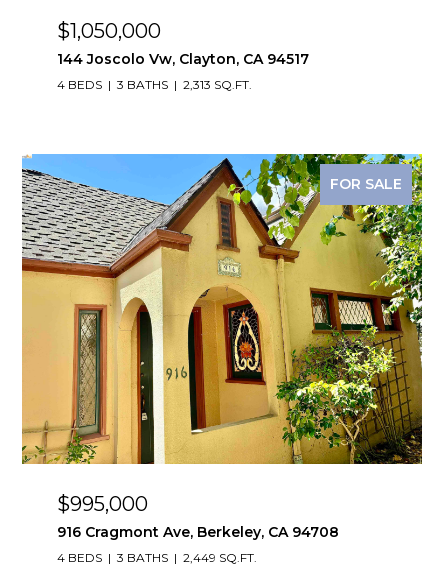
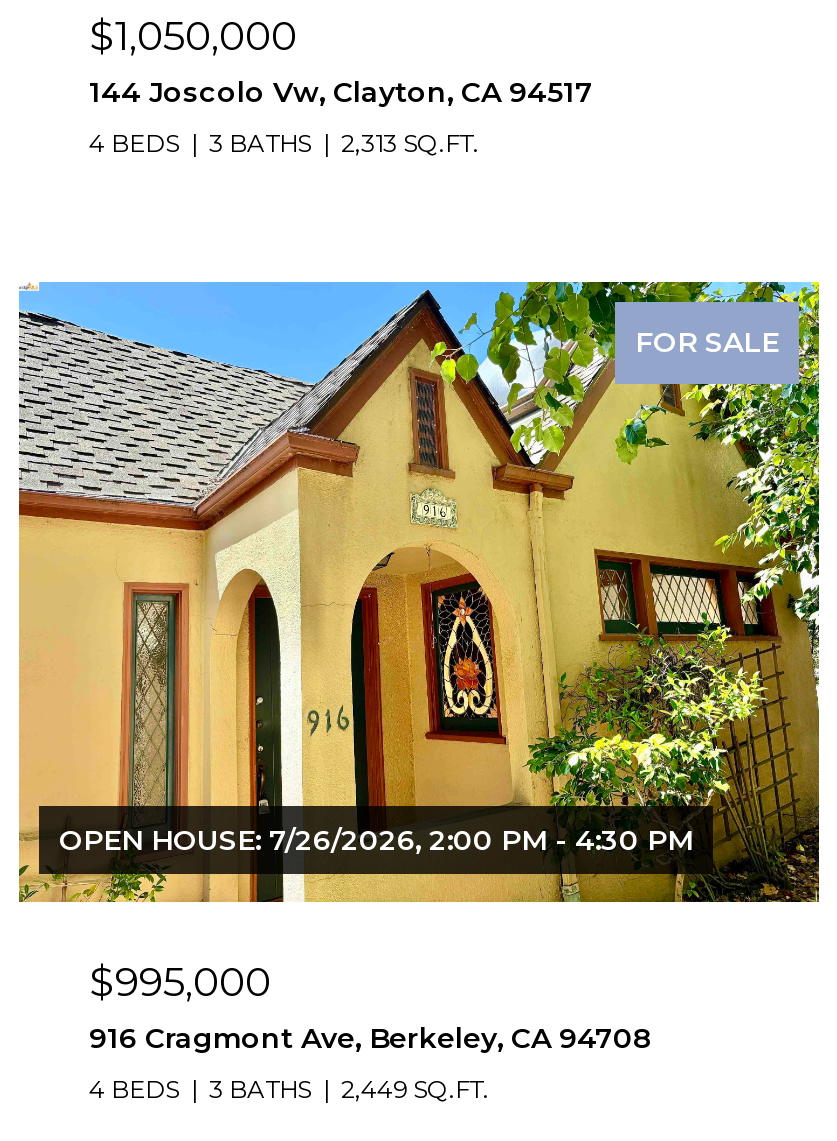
+ OPEN HOUSE: 7/26/2026, 2:00 PM - 4:30 PM
